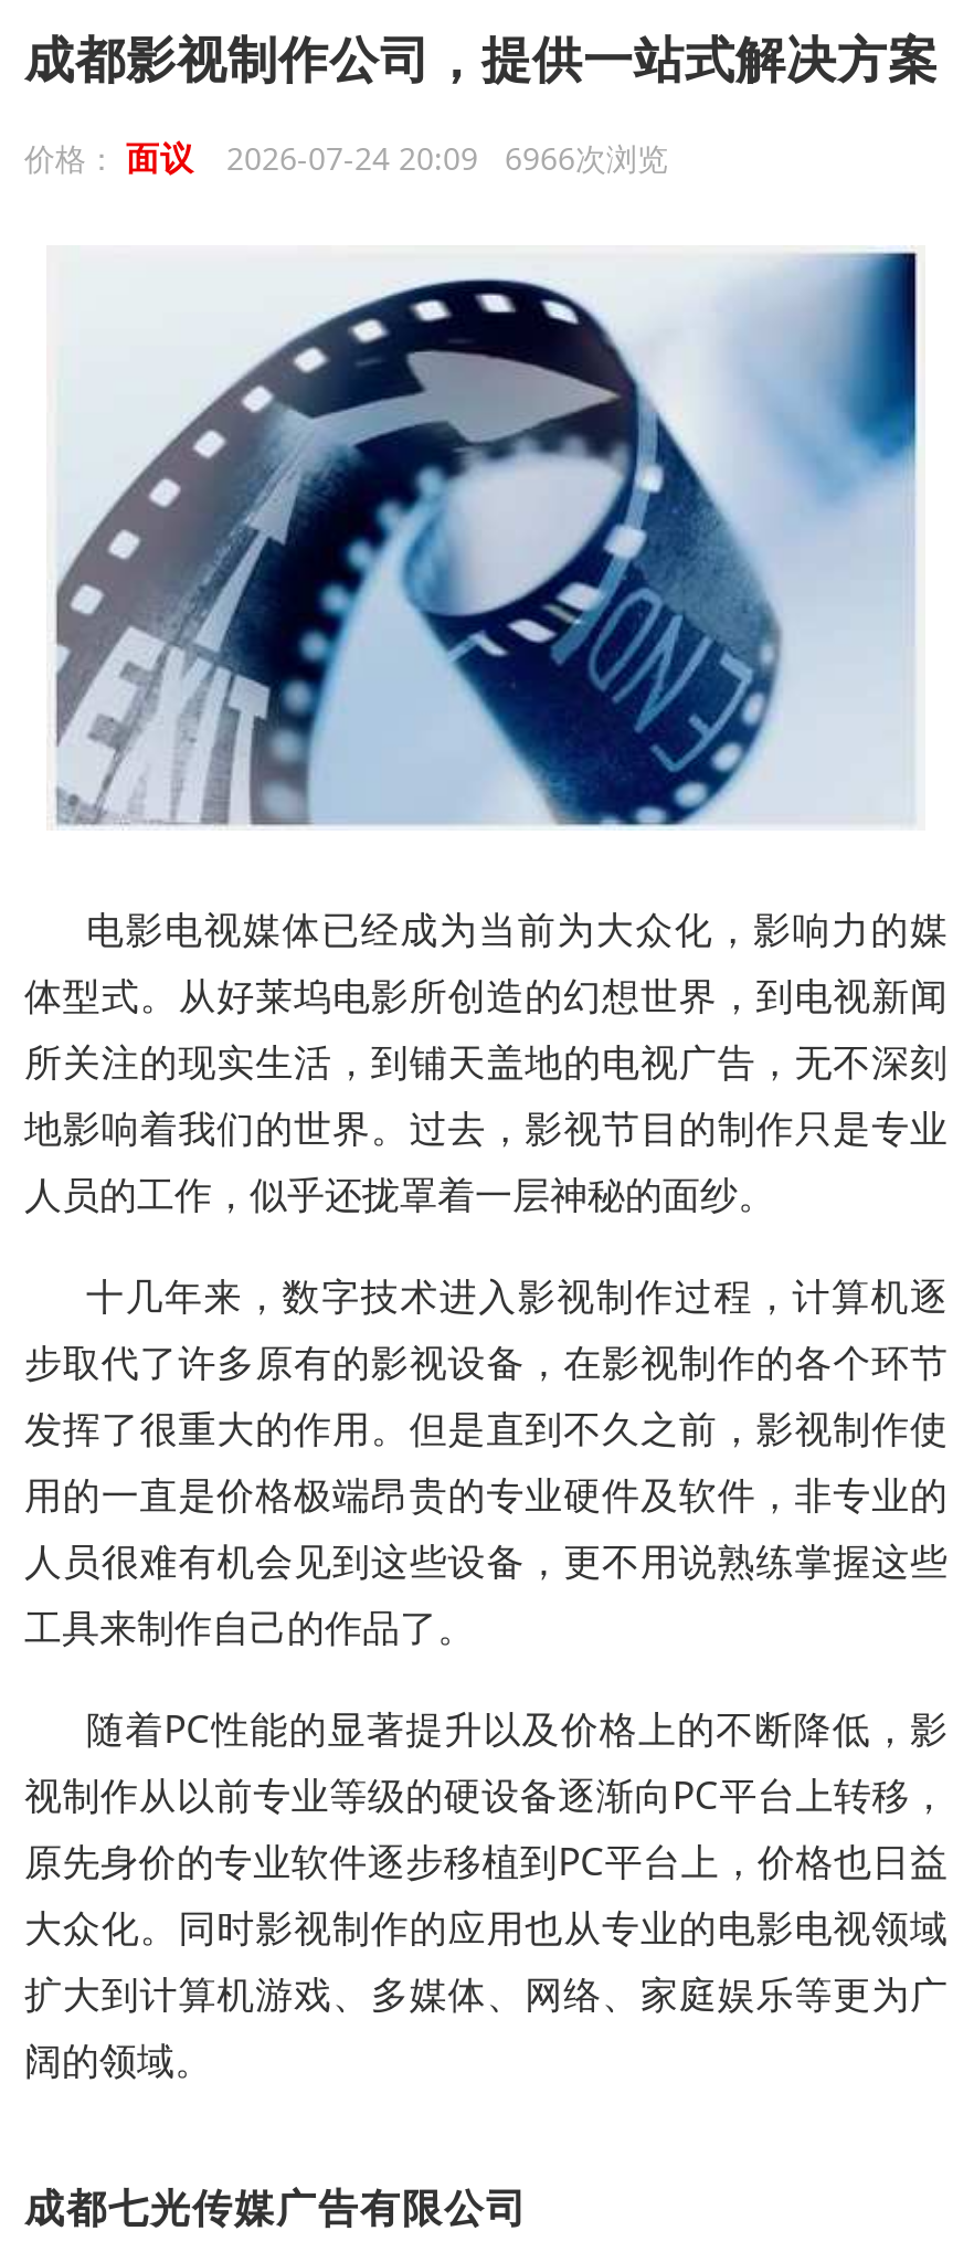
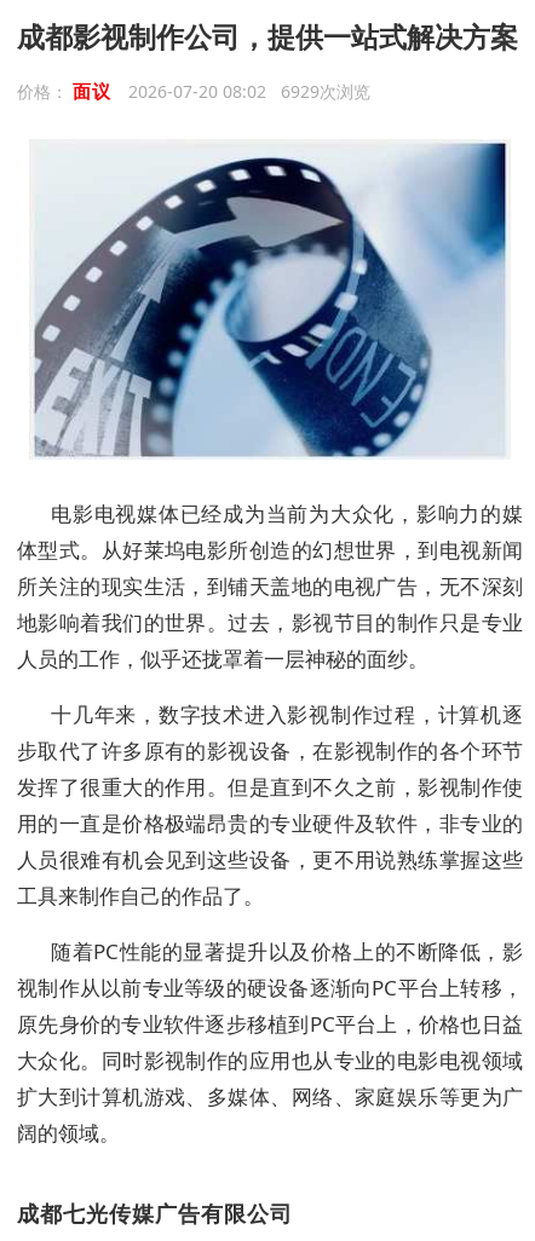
- 价格：面议 2026-07-24 20:09 6966次浏览
+ 价格：面议 2026-07-20 08:02 6929次浏览
